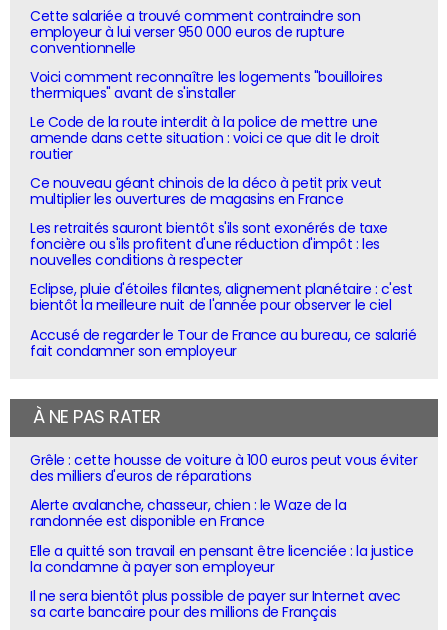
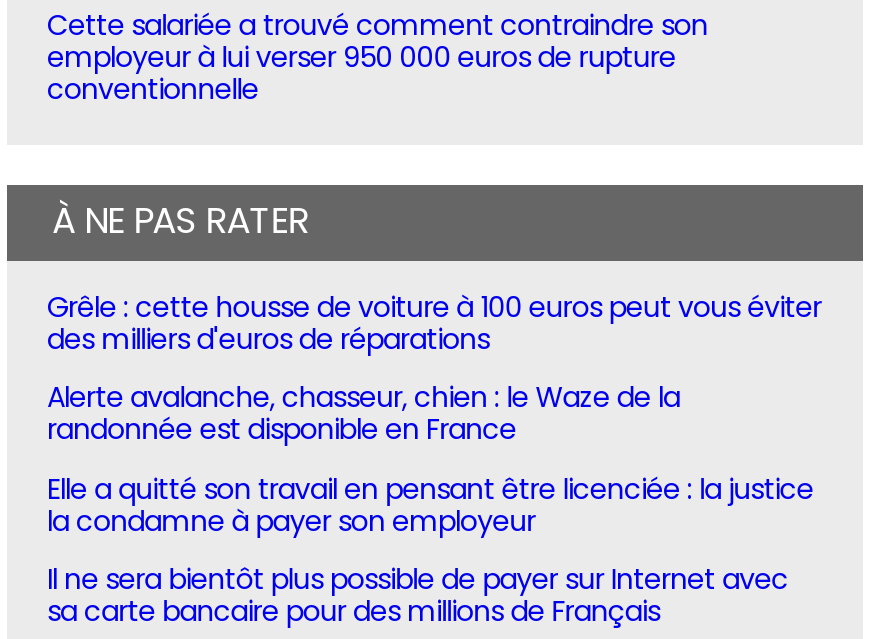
- Voici comment reconnaître les logements "bouilloires
- thermiques" avant de s'installer
- Le Code de la route interdit à la police de mettre une
- amende dans cette situation : voici ce que dit le droit
- routier
- Ce nouveau géant chinois de la déco à petit prix veut
- multiplier les ouvertures de magasins en France
- Les retraités sauront bientôt s'ils sont exonérés de taxe
- foncière ou s'ils profitent d'une réduction d'impôt : les
- nouvelles conditions à respecter
- Eclipse, pluie d'étoiles filantes, alignement planétaire : c'est
- bientôt la meilleure nuit de l'année pour observer le ciel
- Accusé de regarder le Tour de France au bureau, ce salarié
- fait condamner son employeur
